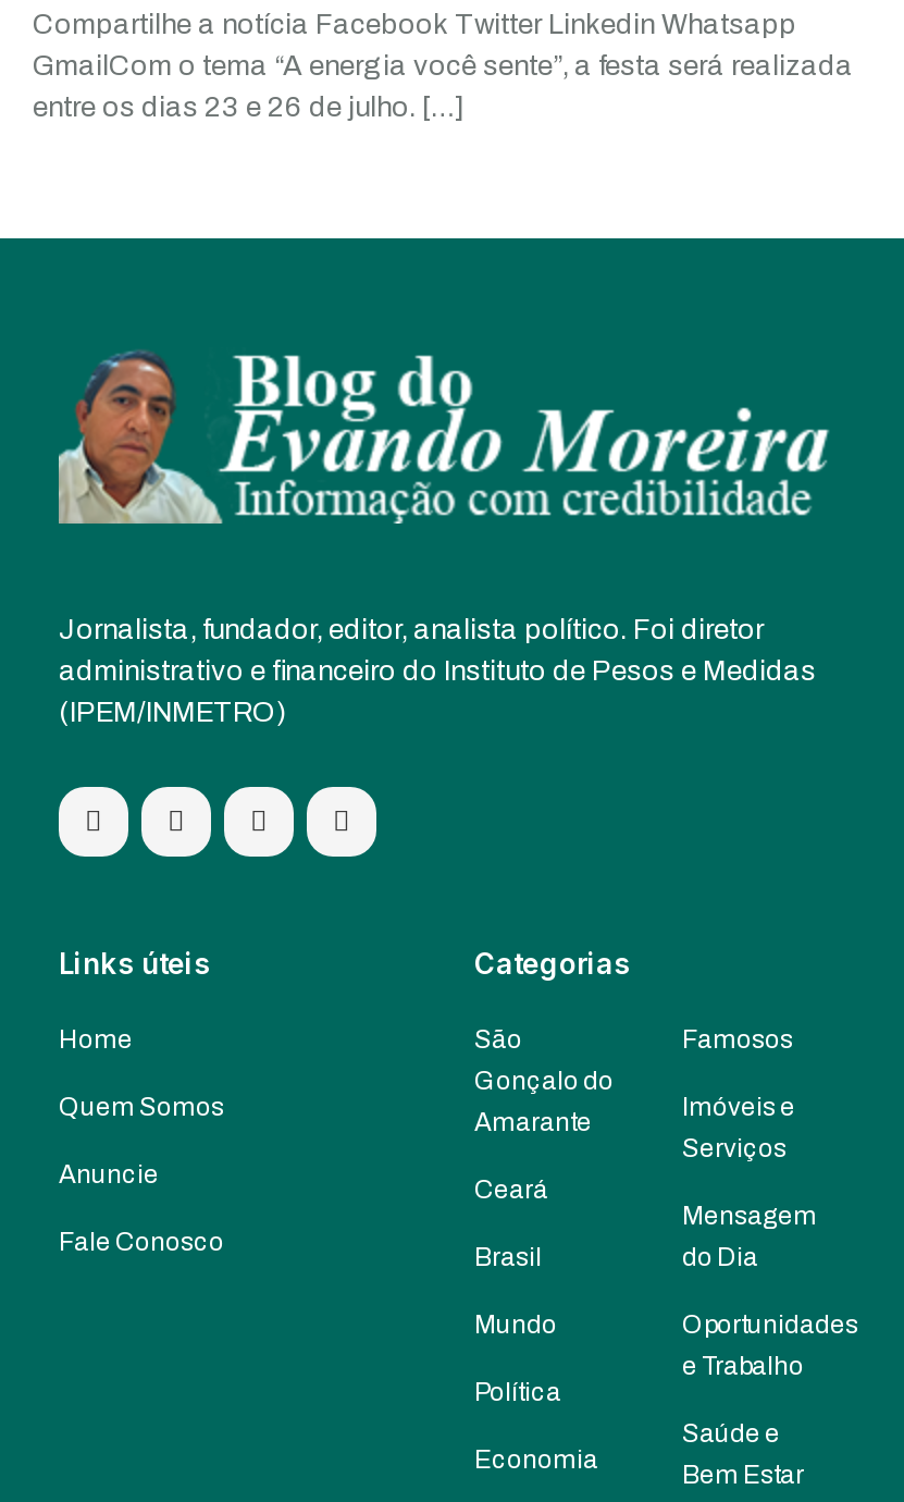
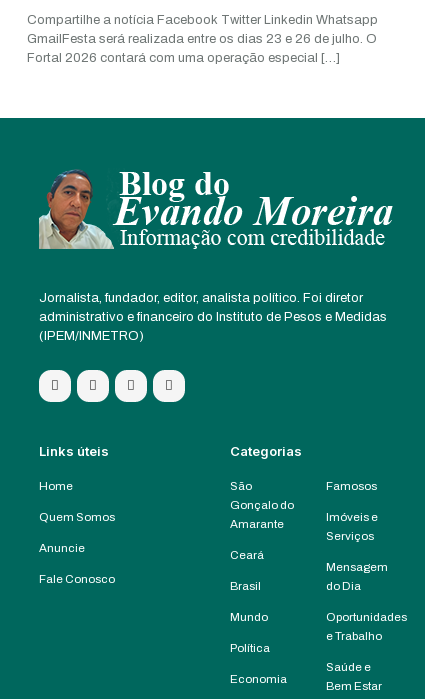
- GmailCom o tema “A energia você sente”, a festa será realizada
- entre os dias 23 e 26 de julho. […]
+ GmailFesta será realizada entre os dias 23 e 26 de julho. O
+ Fortal 2026 contará com uma operação especial […]
